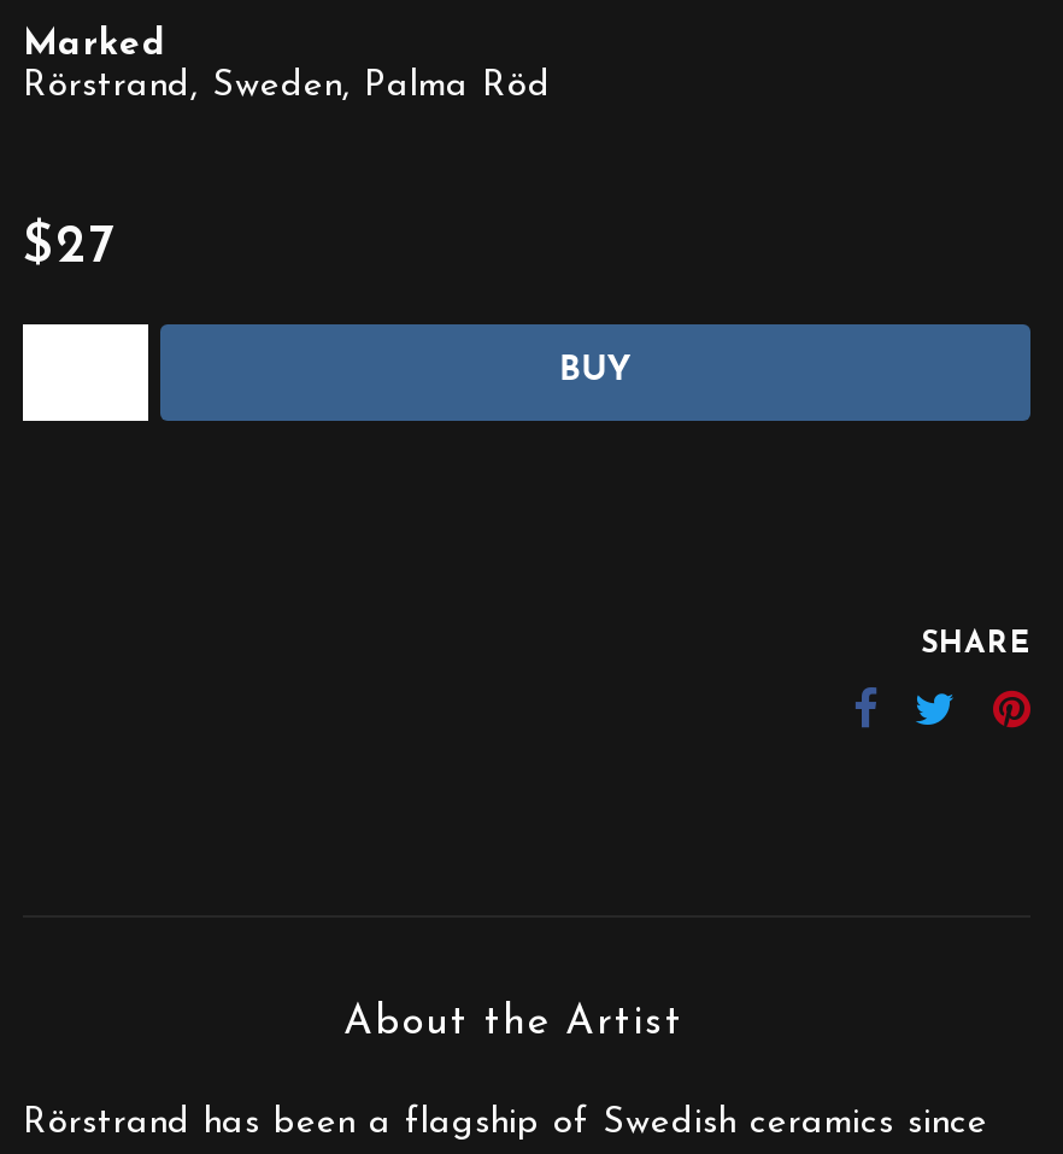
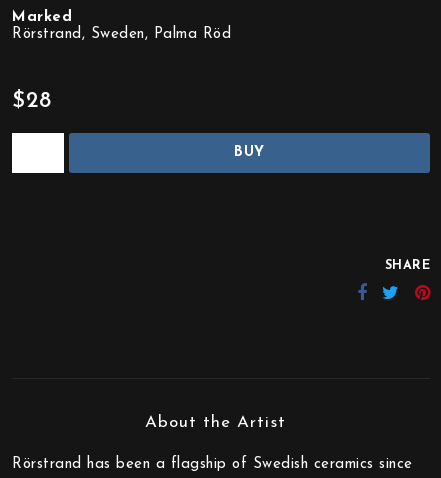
- $27
+ $28
